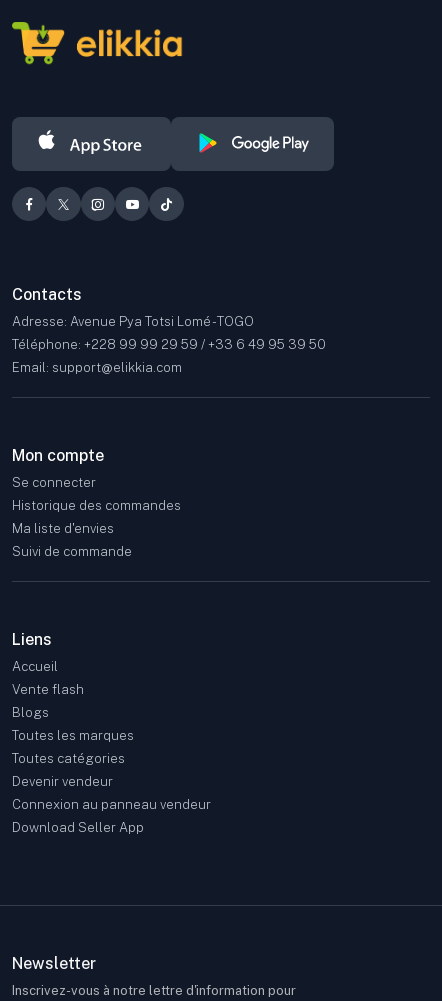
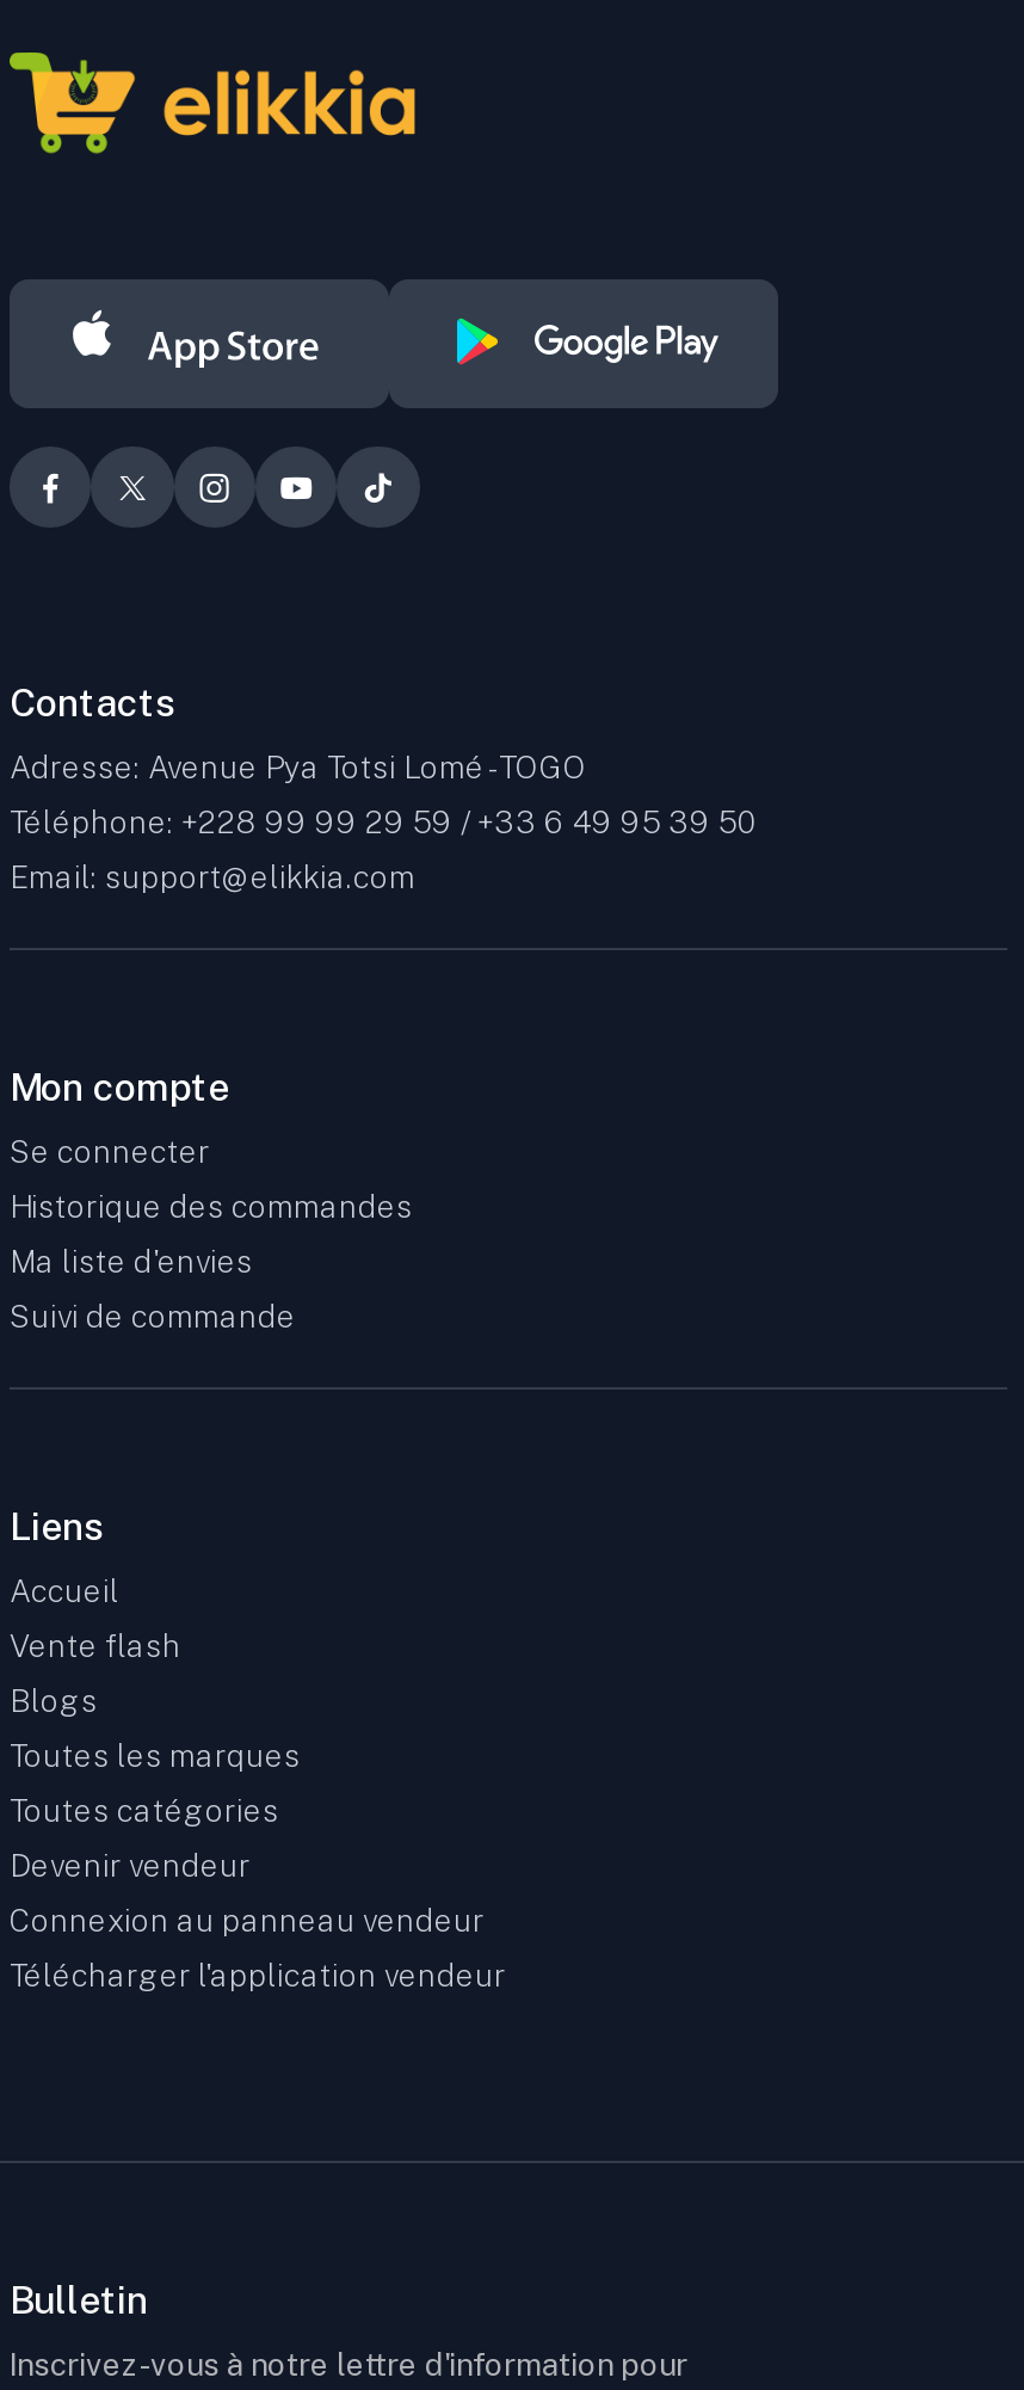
- Download Seller App
+ Télécharger l'application vendeur

- Newsletter
+ Bulletin
